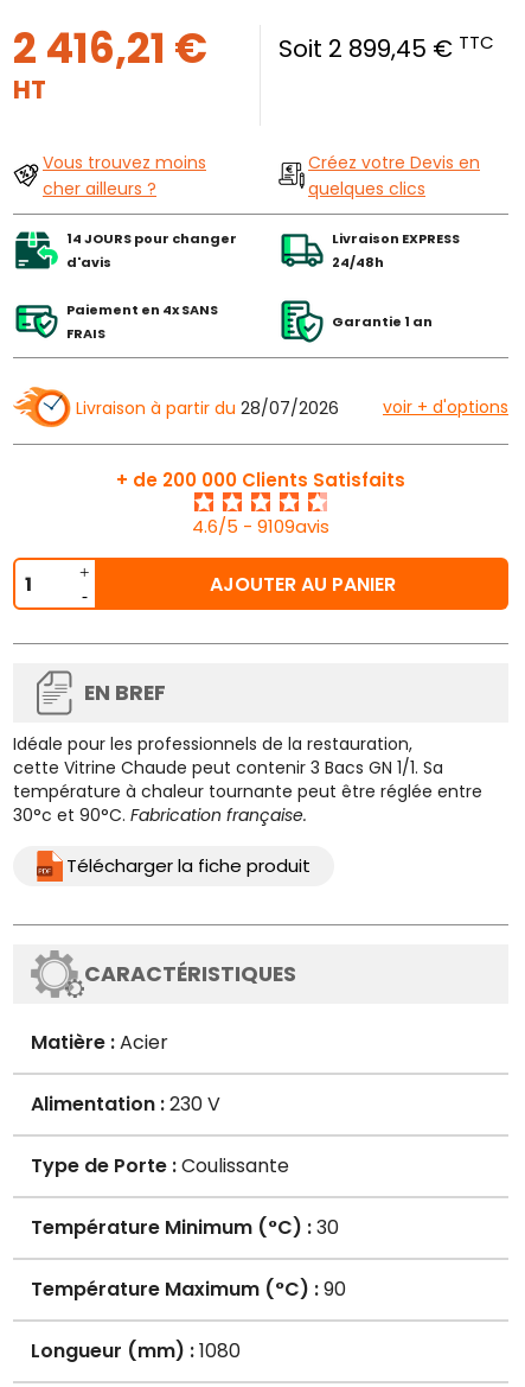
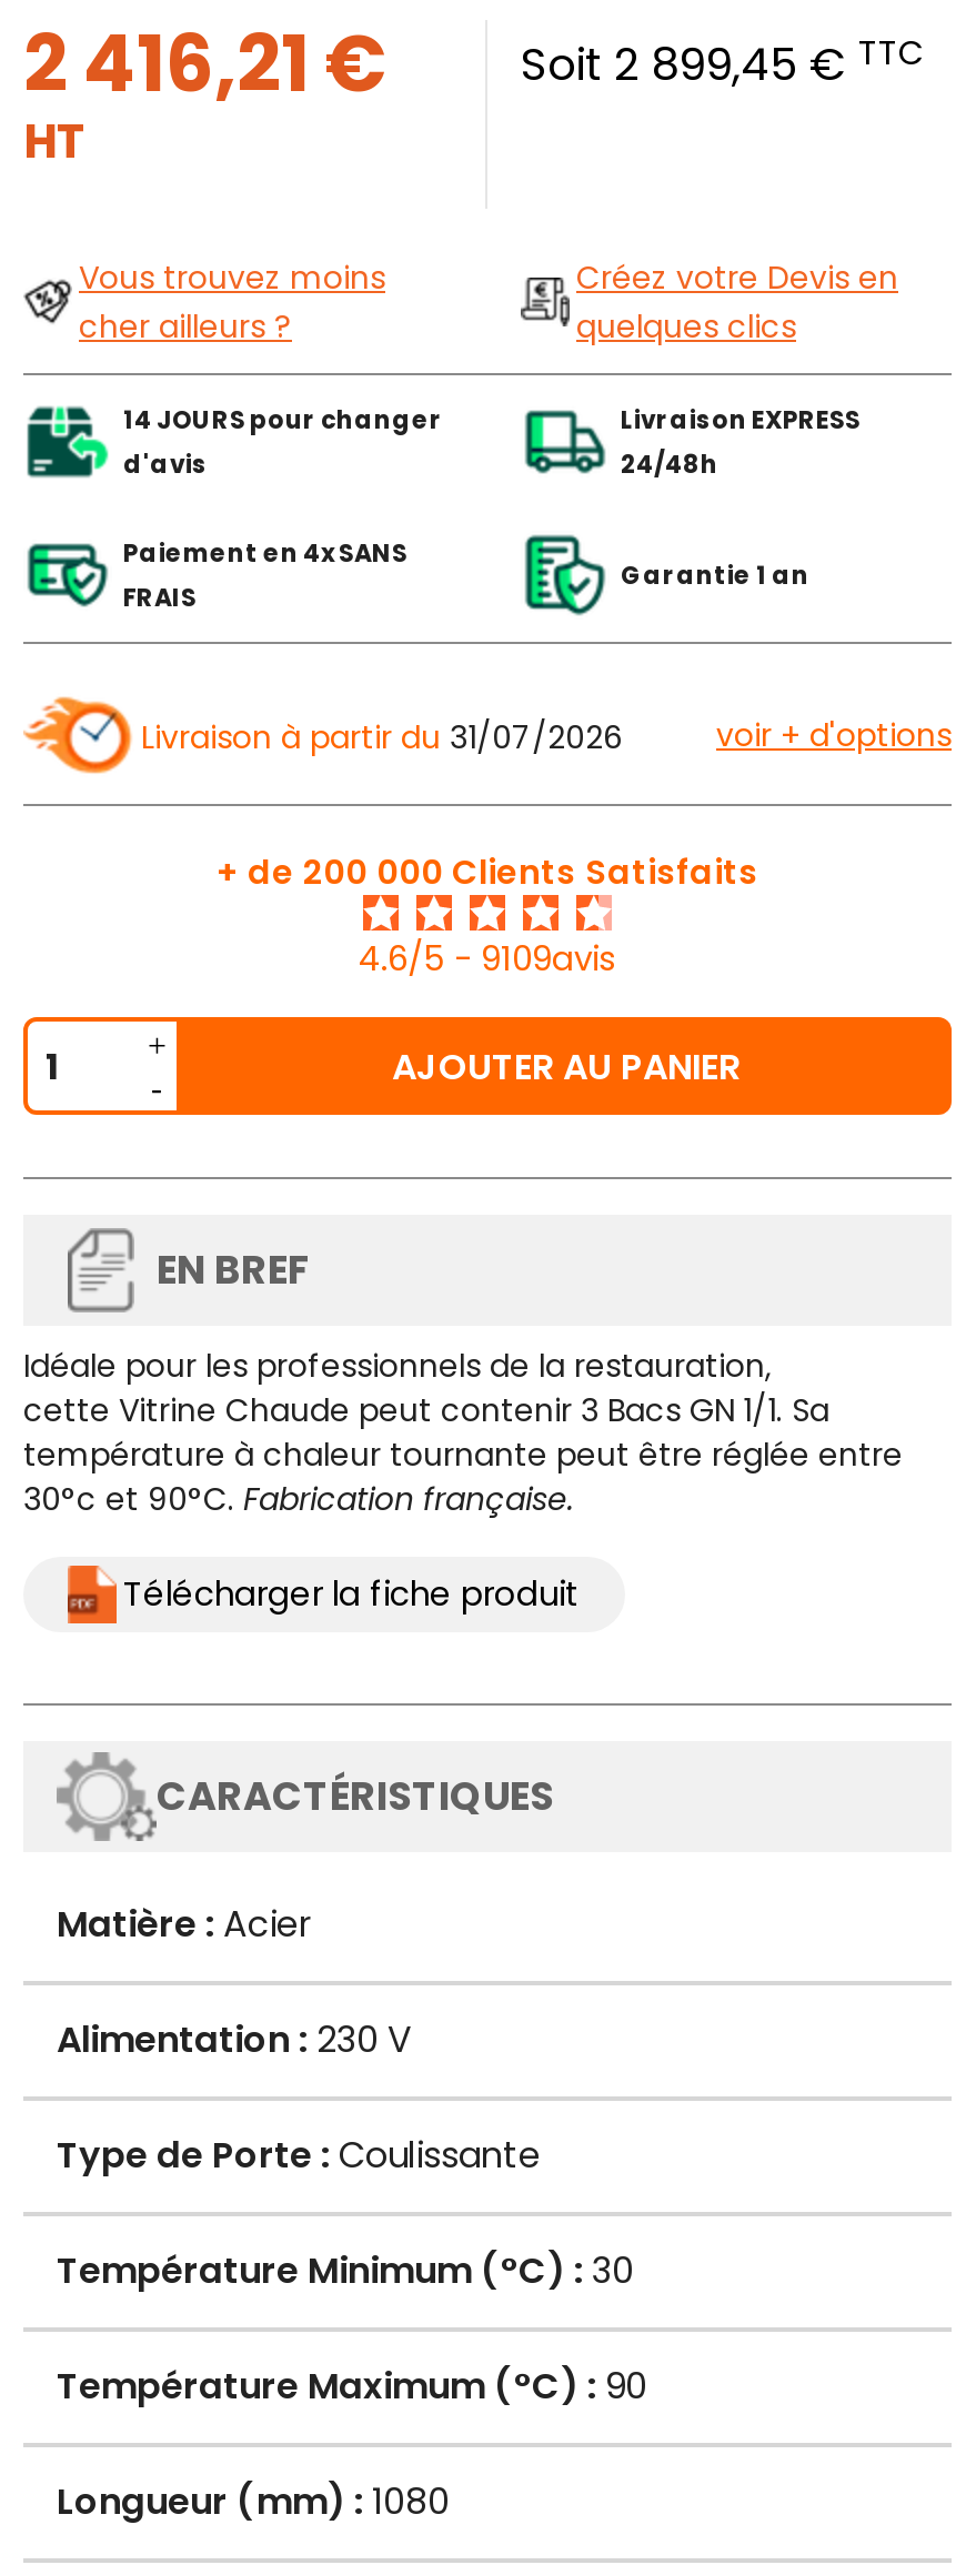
- Livraison à partir du 28/07/2026
+ Livraison à partir du 31/07/2026
